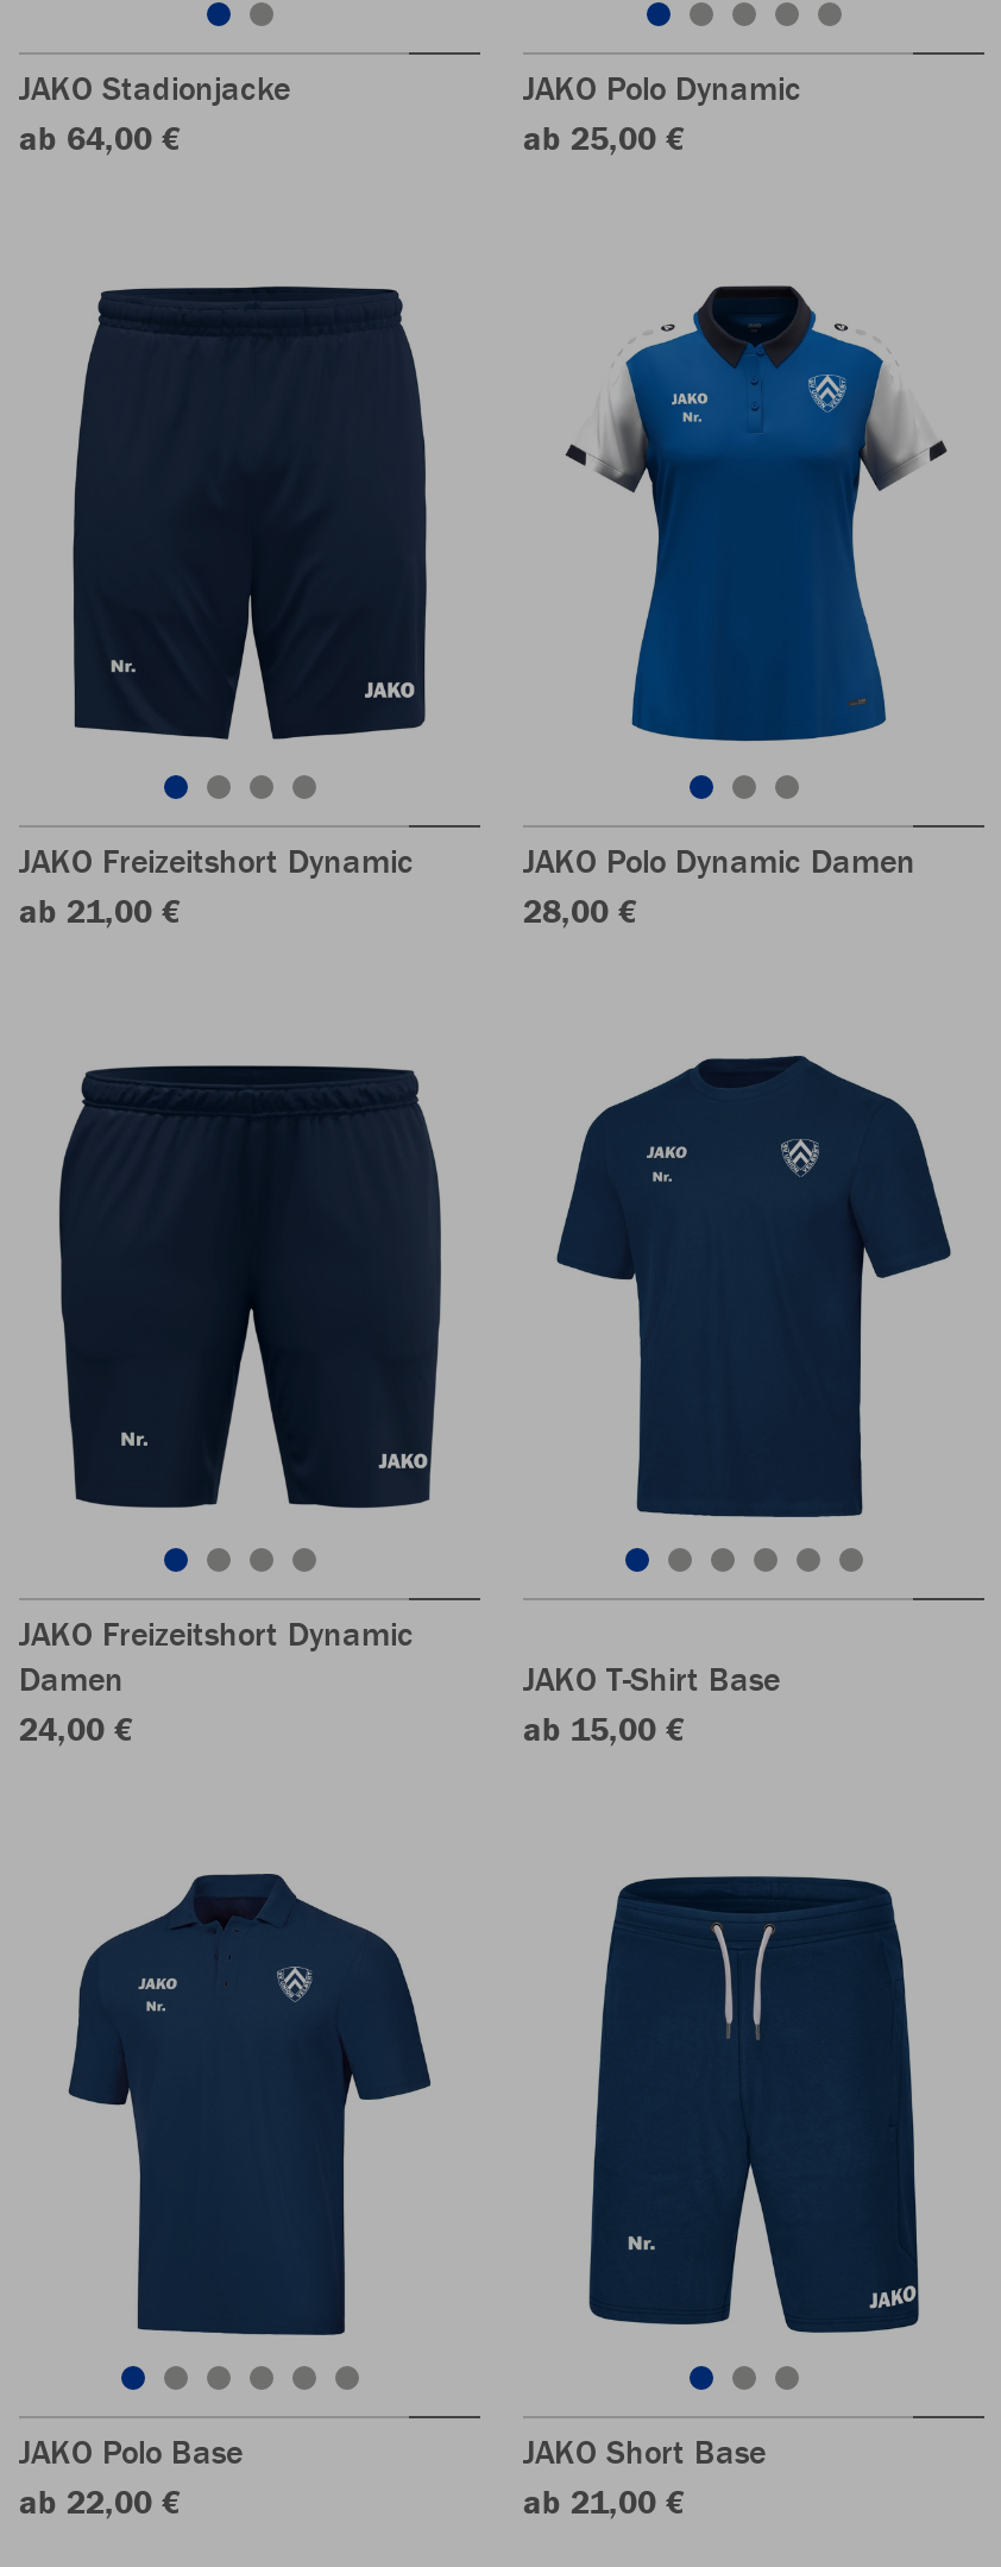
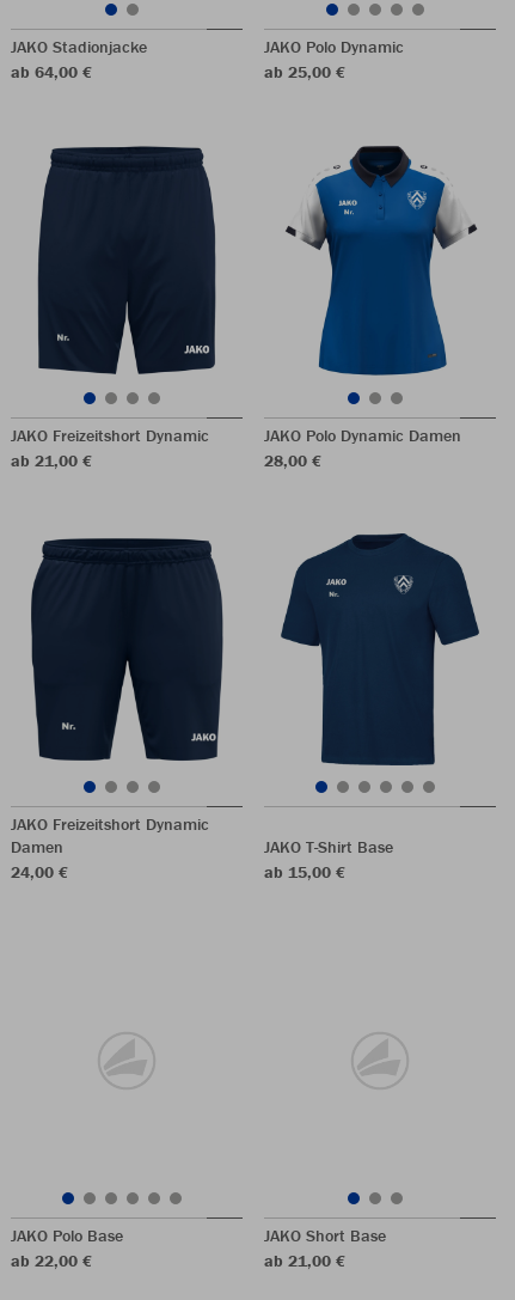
- [image]

- [image]
